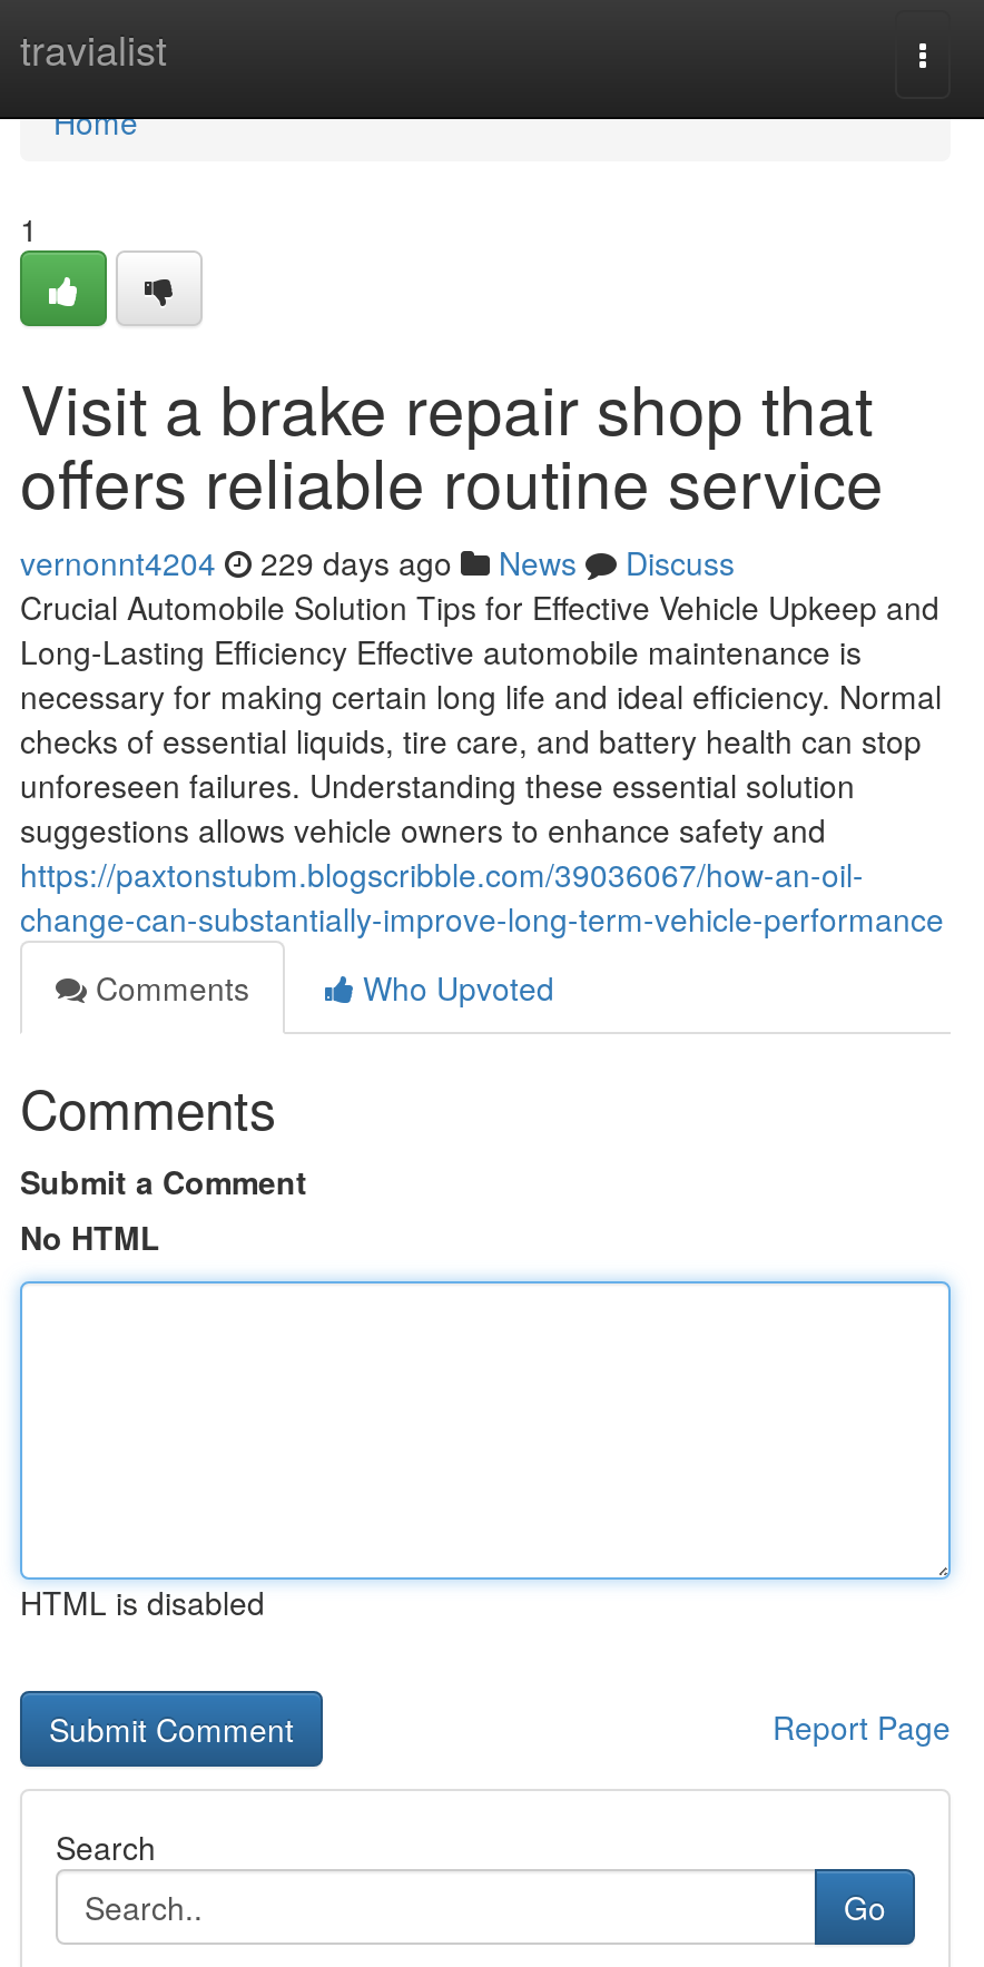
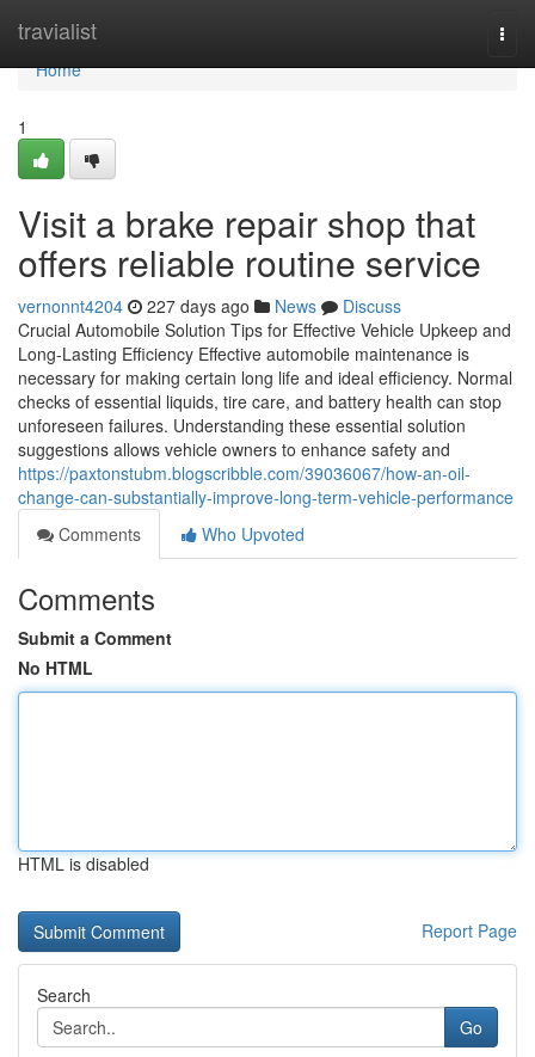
- vernonnt4204 229 days ago News Discuss
+ vernonnt4204 227 days ago News Discuss
